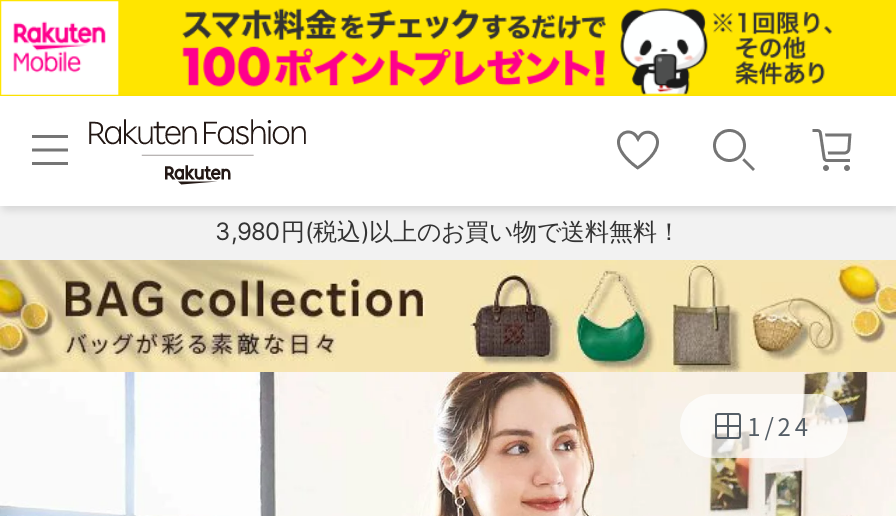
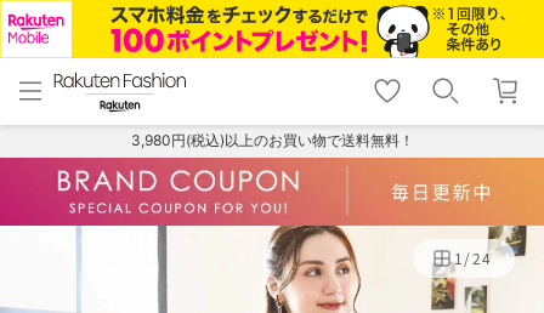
- [image]
+ [image]
